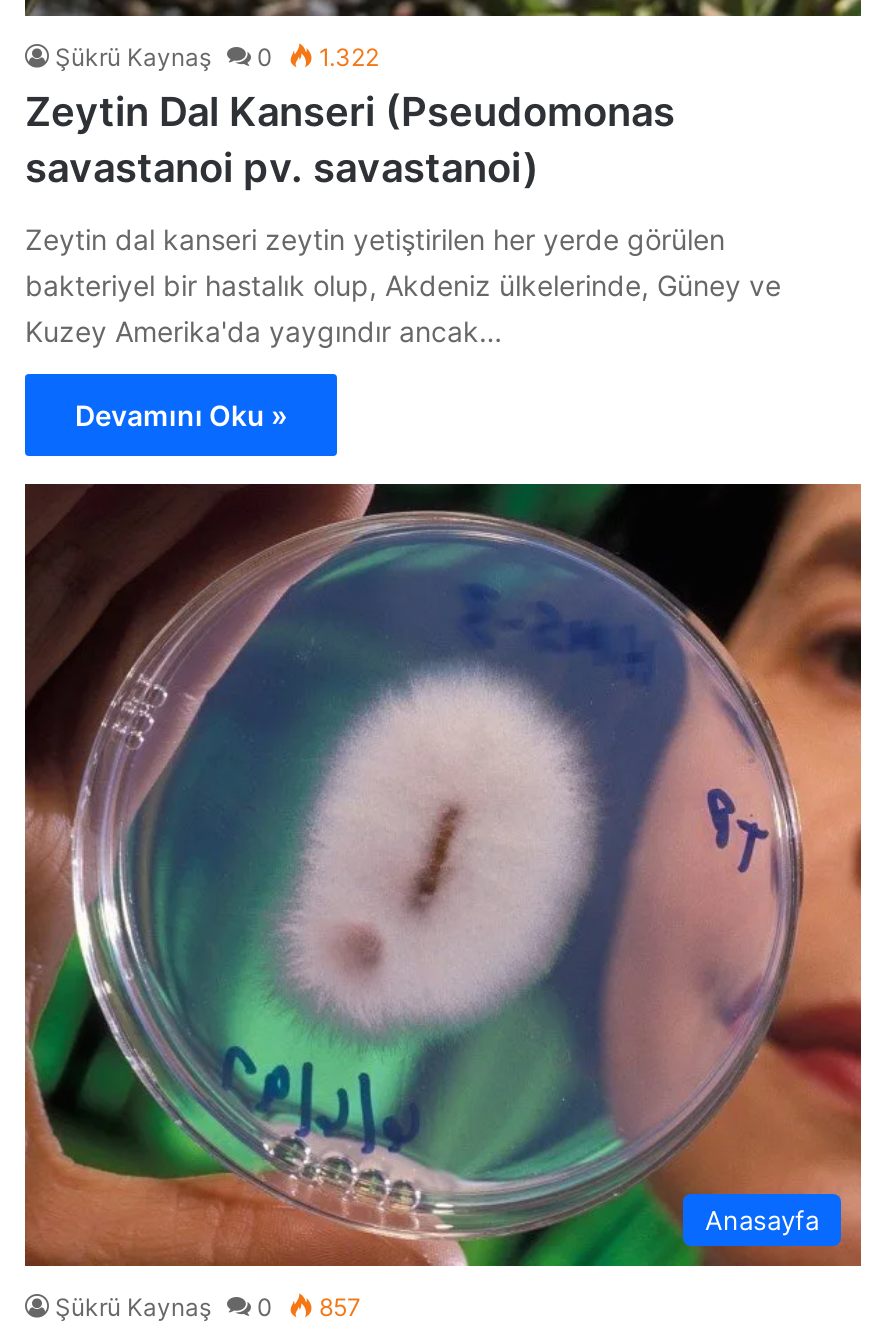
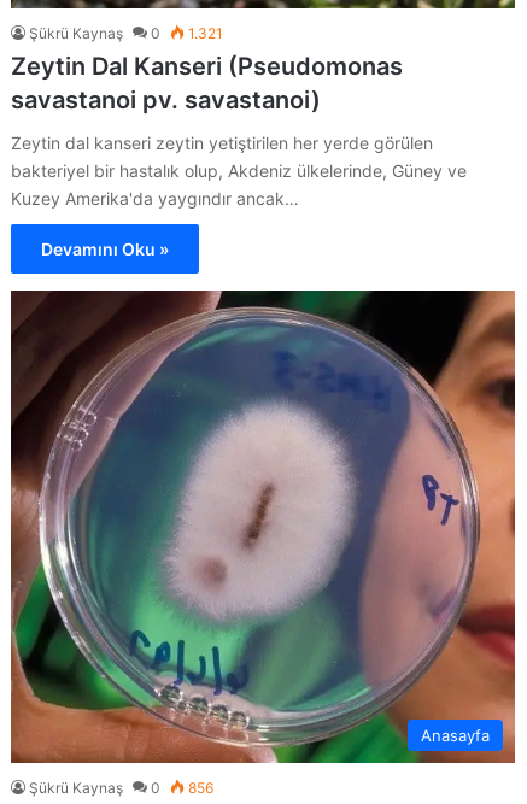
- Şükrü Kaynaş 0 1.322
+ Şükrü Kaynaş 0 1.321

- Şükrü Kaynaş 0 857
+ Şükrü Kaynaş 0 856
